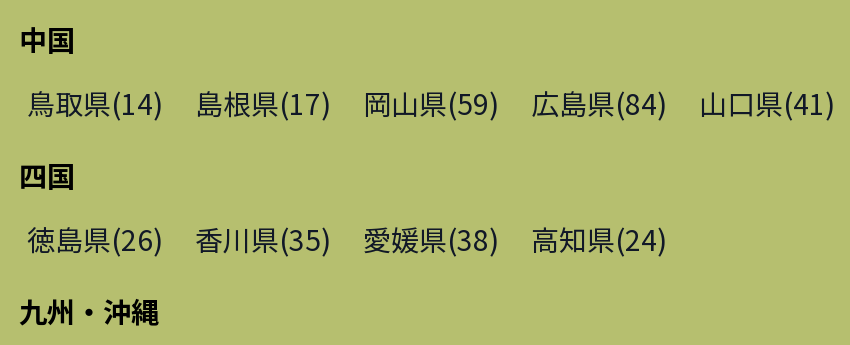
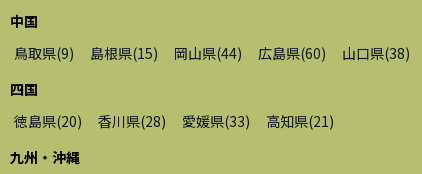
- 鳥取県(14)
+ 鳥取県(9)

- 島根県(17)
+ 島根県(15)

- 岡山県(59)
+ 岡山県(44)

- 広島県(84)
+ 広島県(60)

- 山口県(41)
+ 山口県(38)

- 徳島県(26)
+ 徳島県(20)

- 香川県(35)
+ 香川県(28)

- 愛媛県(38)
+ 愛媛県(33)

- 高知県(24)
+ 高知県(21)
